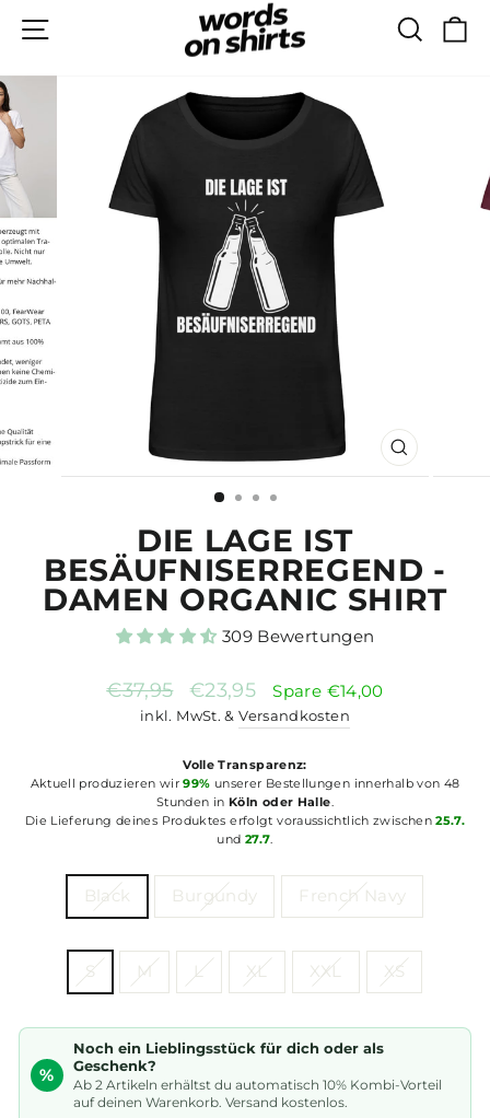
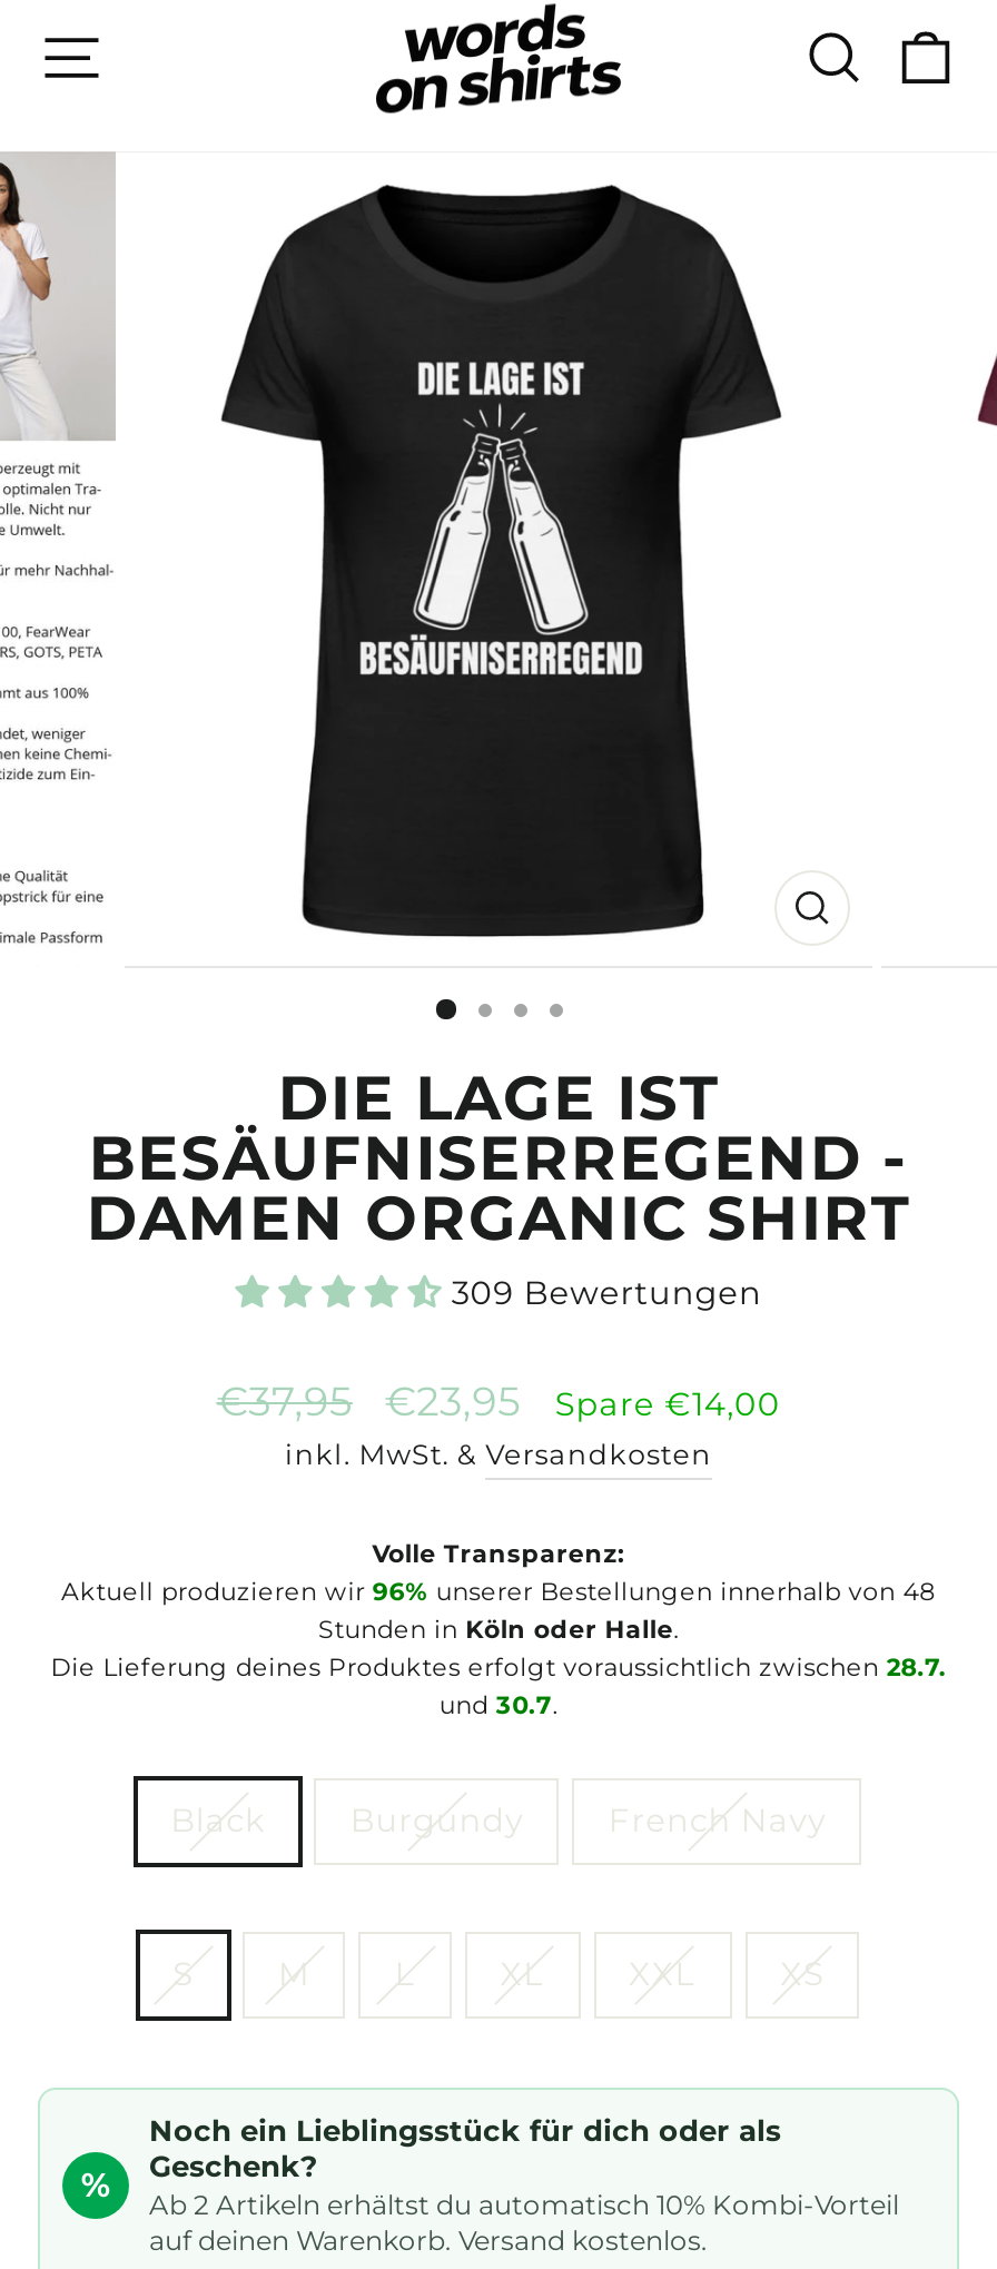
- Aktuell produzieren wir 99% unserer Bestellungen innerhalb von 48
+ Aktuell produzieren wir 96% unserer Bestellungen innerhalb von 48

- Die Lieferung deines Produktes erfolgt voraussichtlich zwischen 25.7.
+ Die Lieferung deines Produktes erfolgt voraussichtlich zwischen 28.7.

- und 27.7.
+ und 30.7.
